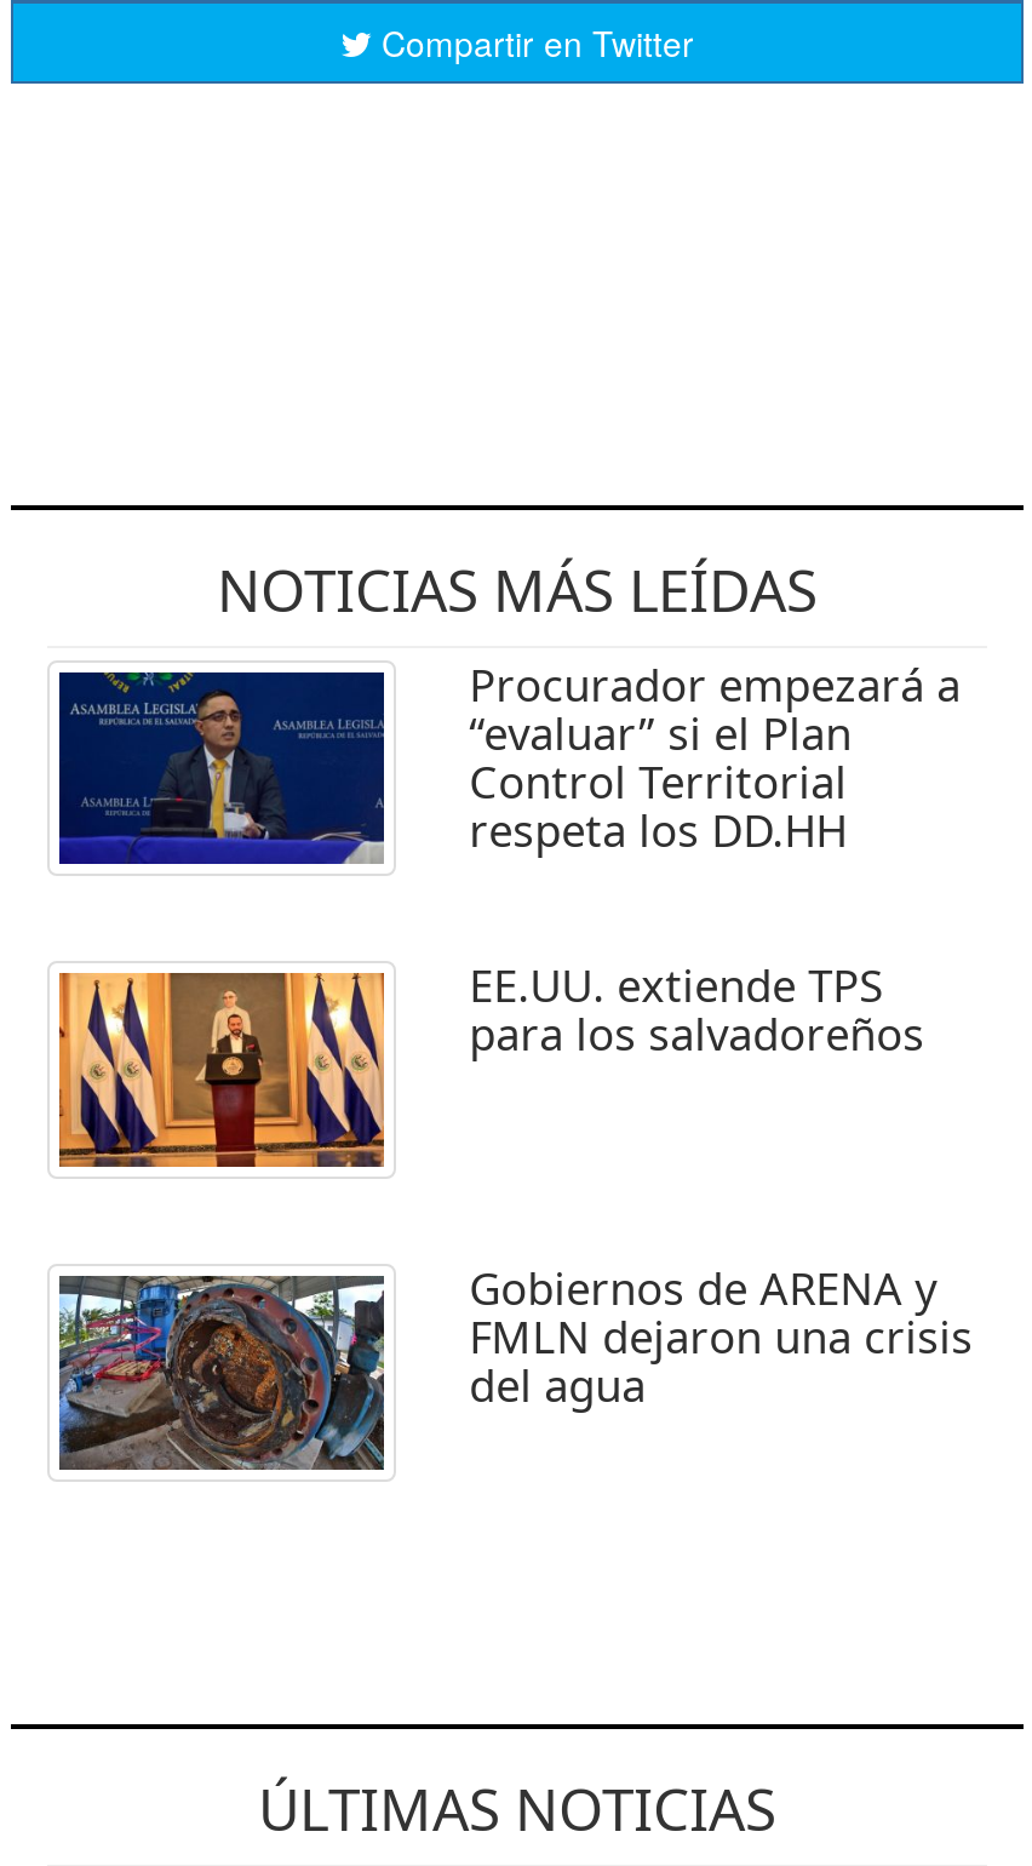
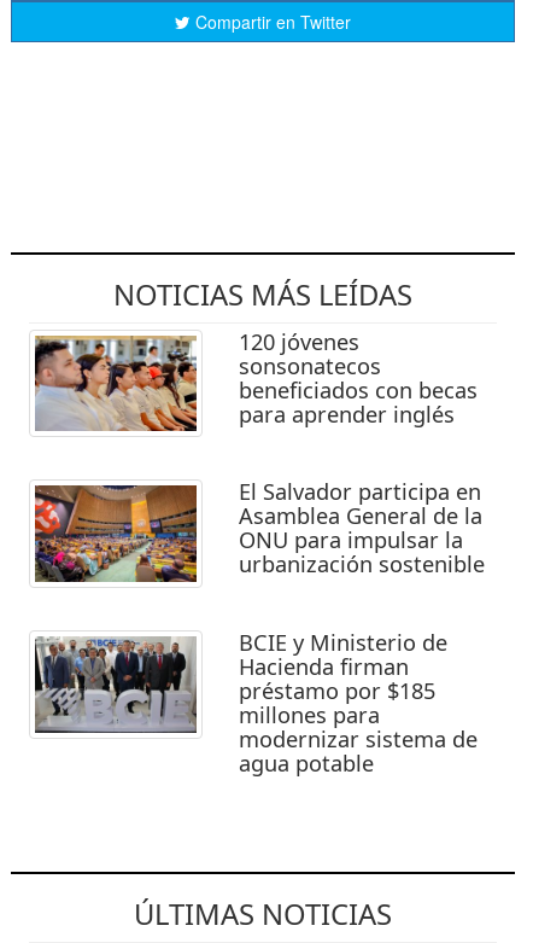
- [image]
- Procurador empezará a
- “evaluar” si el Plan
- Control Territorial
- respeta los DD.HH
+ [image]
+ 120 jóvenes
+ sonsonatecos
+ beneficiados con becas
+ para aprender inglés

- [image]
- EE.UU. extiende TPS
- para los salvadoreños
+ [image]
+ El Salvador participa en
+ Asamblea General de la
+ ONU para impulsar la
+ urbanización sostenible

- [image]
- Gobiernos de ARENA y
- FMLN dejaron una crisis
- del agua
+ [image]
+ BCIE y Ministerio de
+ Hacienda firman
+ préstamo por $185
+ millones para
+ modernizar sistema de
+ agua potable
